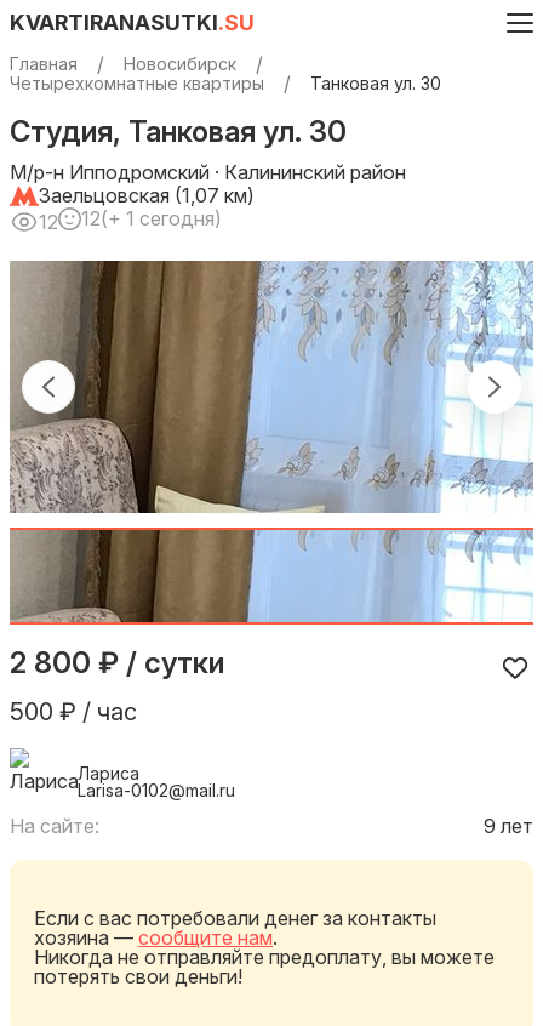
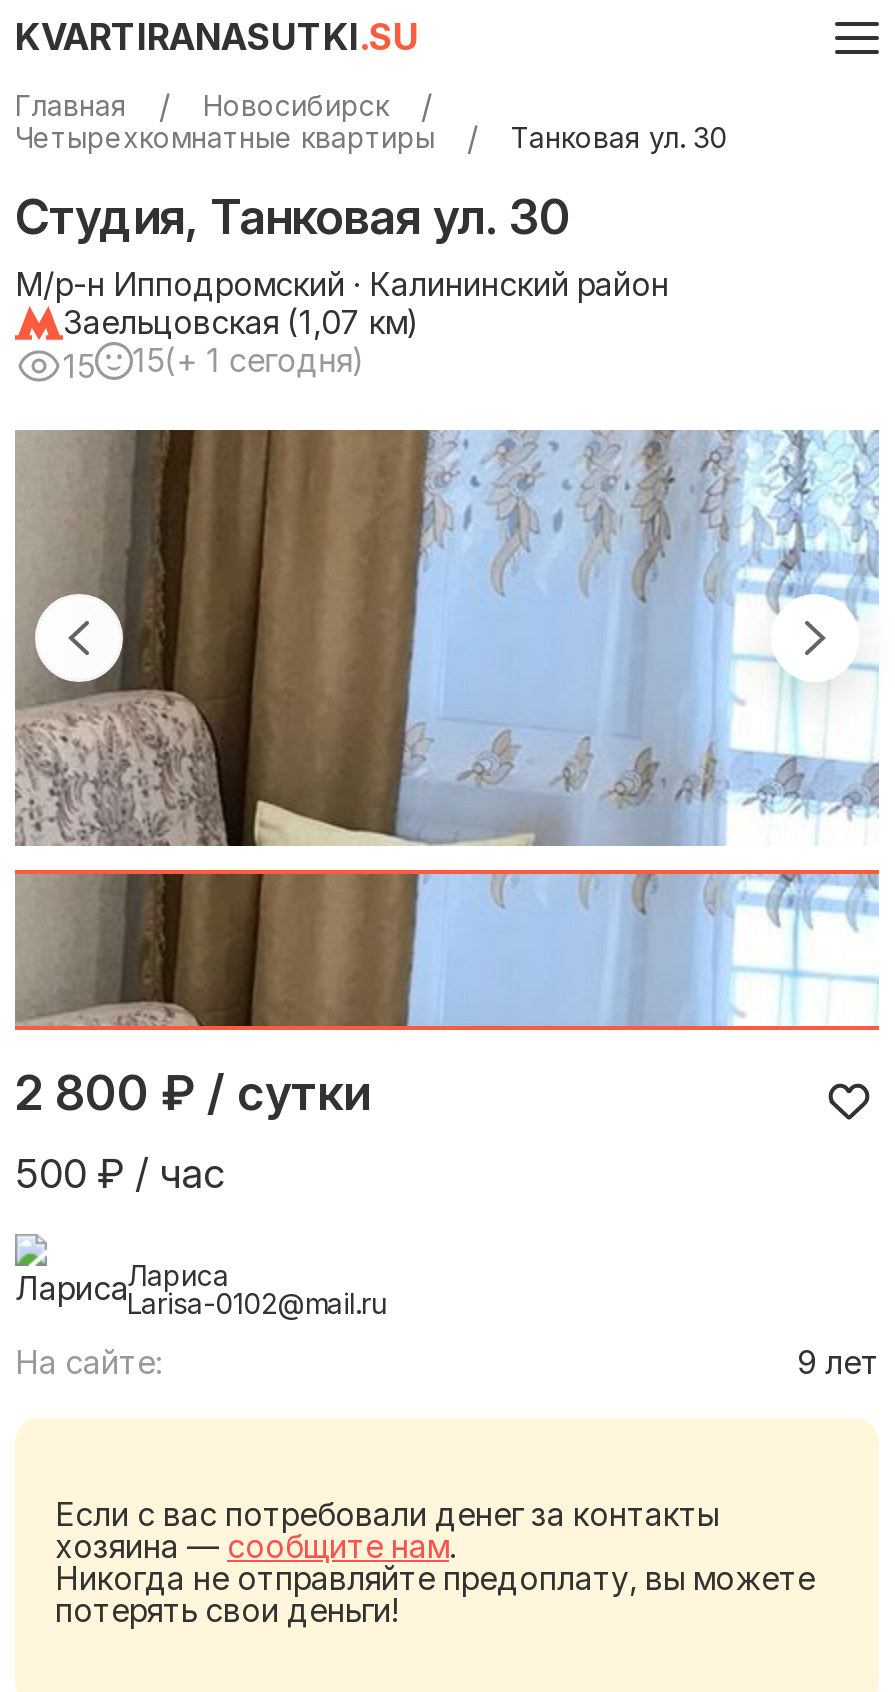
- 12
+ 15

- 12(+ 1 сегодня)
+ 15(+ 1 сегодня)
